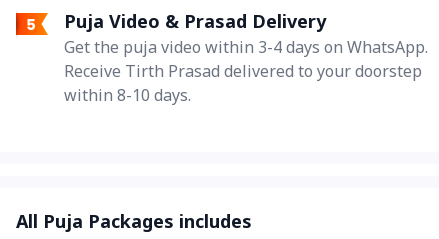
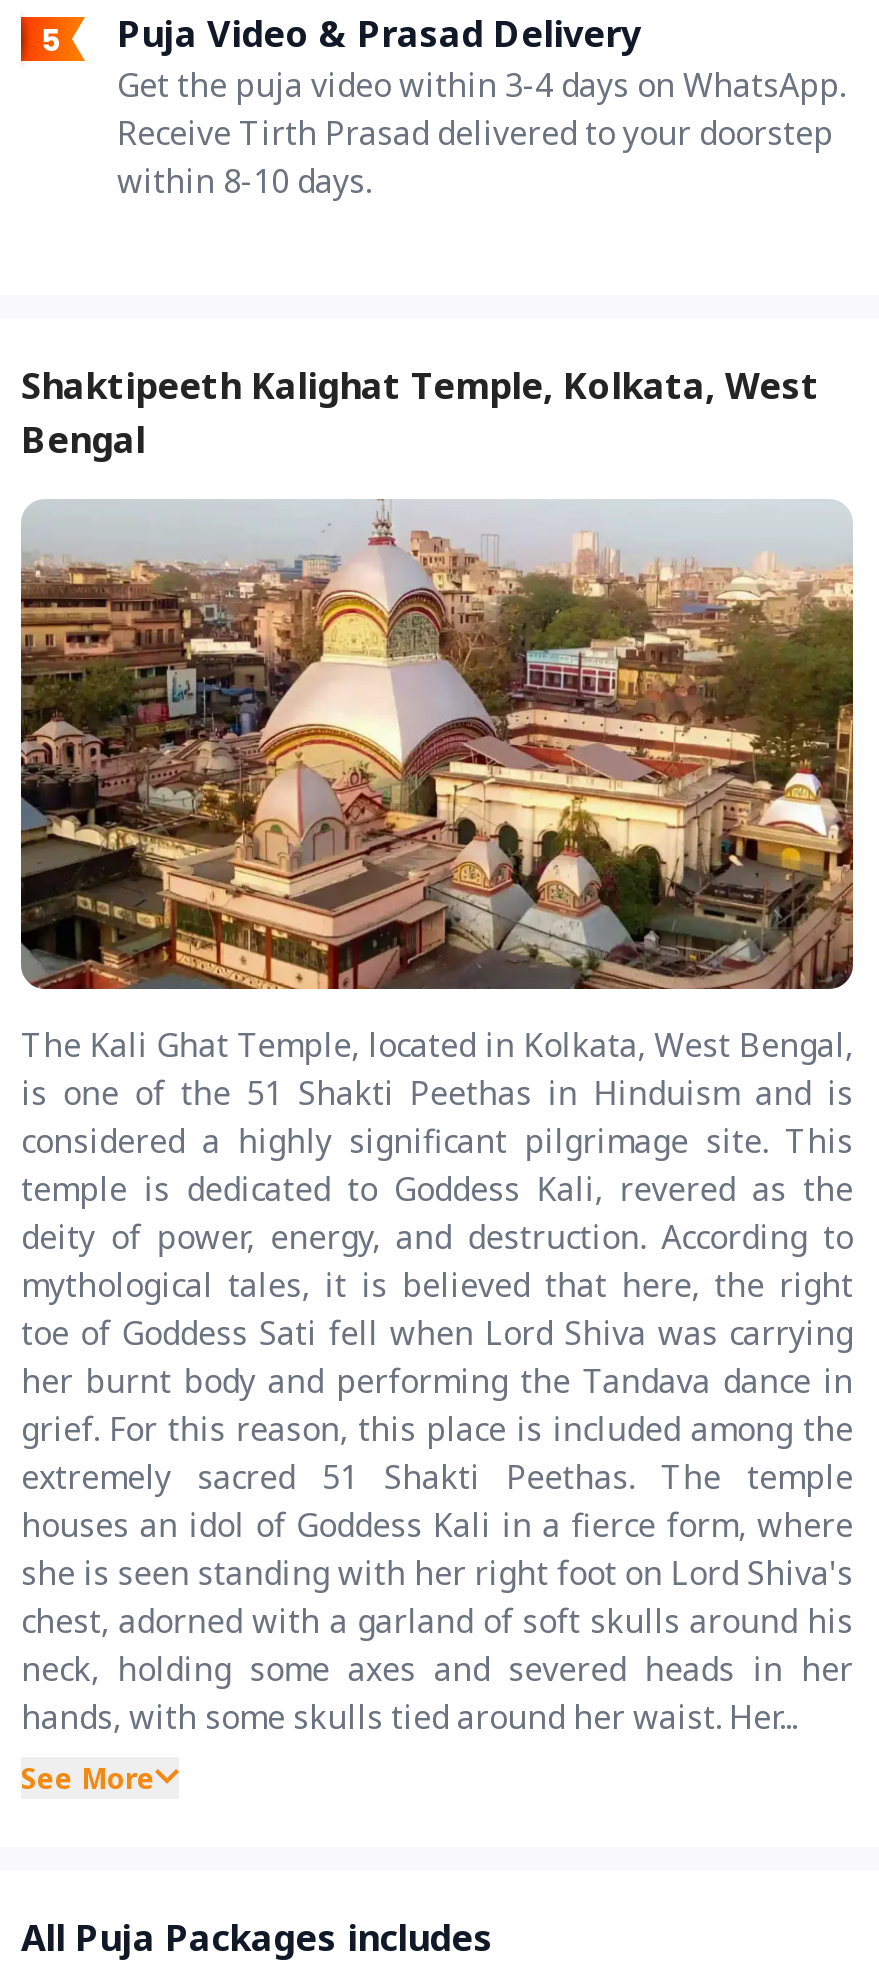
+ [image]
+ The Kali Ghat Temple, located in Kolkata, West Bengal,
+ is one of the 51 Shakti Peethas in Hinduism and is
+ considered a highly significant pilgrimage site. This
+ temple is dedicated to Goddess Kali, revered as the
+ deity of power, energy, and destruction. According to
+ mythological tales, it is believed that here, the right
+ toe of Goddess Sati fell when Lord Shiva was carrying
+ her burnt body and performing the Tandava dance in
+ grief. For this reason, this place is included among the
+ extremely sacred 51 Shakti Peethas. The temple
+ houses an idol of Goddess Kali in a fierce form, where
+ she is seen standing with her right foot on Lord Shiva's
+ chest, adorned with a garland of soft skulls around his
+ neck, holding some axes and severed heads in her
+ hands, with some skulls tied around her waist. Her...
+ See More

+ Shaktipeeth Kalighat Temple, Kolkata, West
+ Bengal
